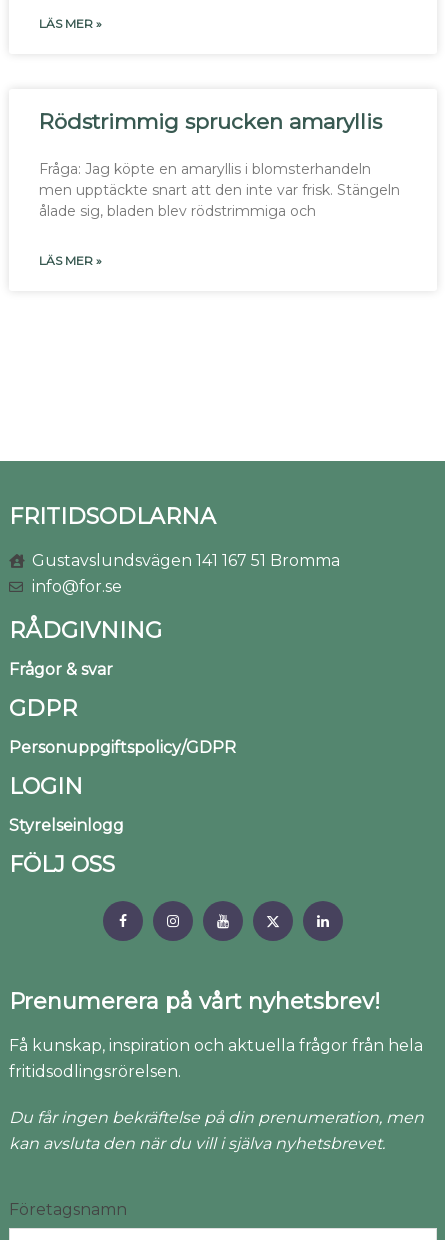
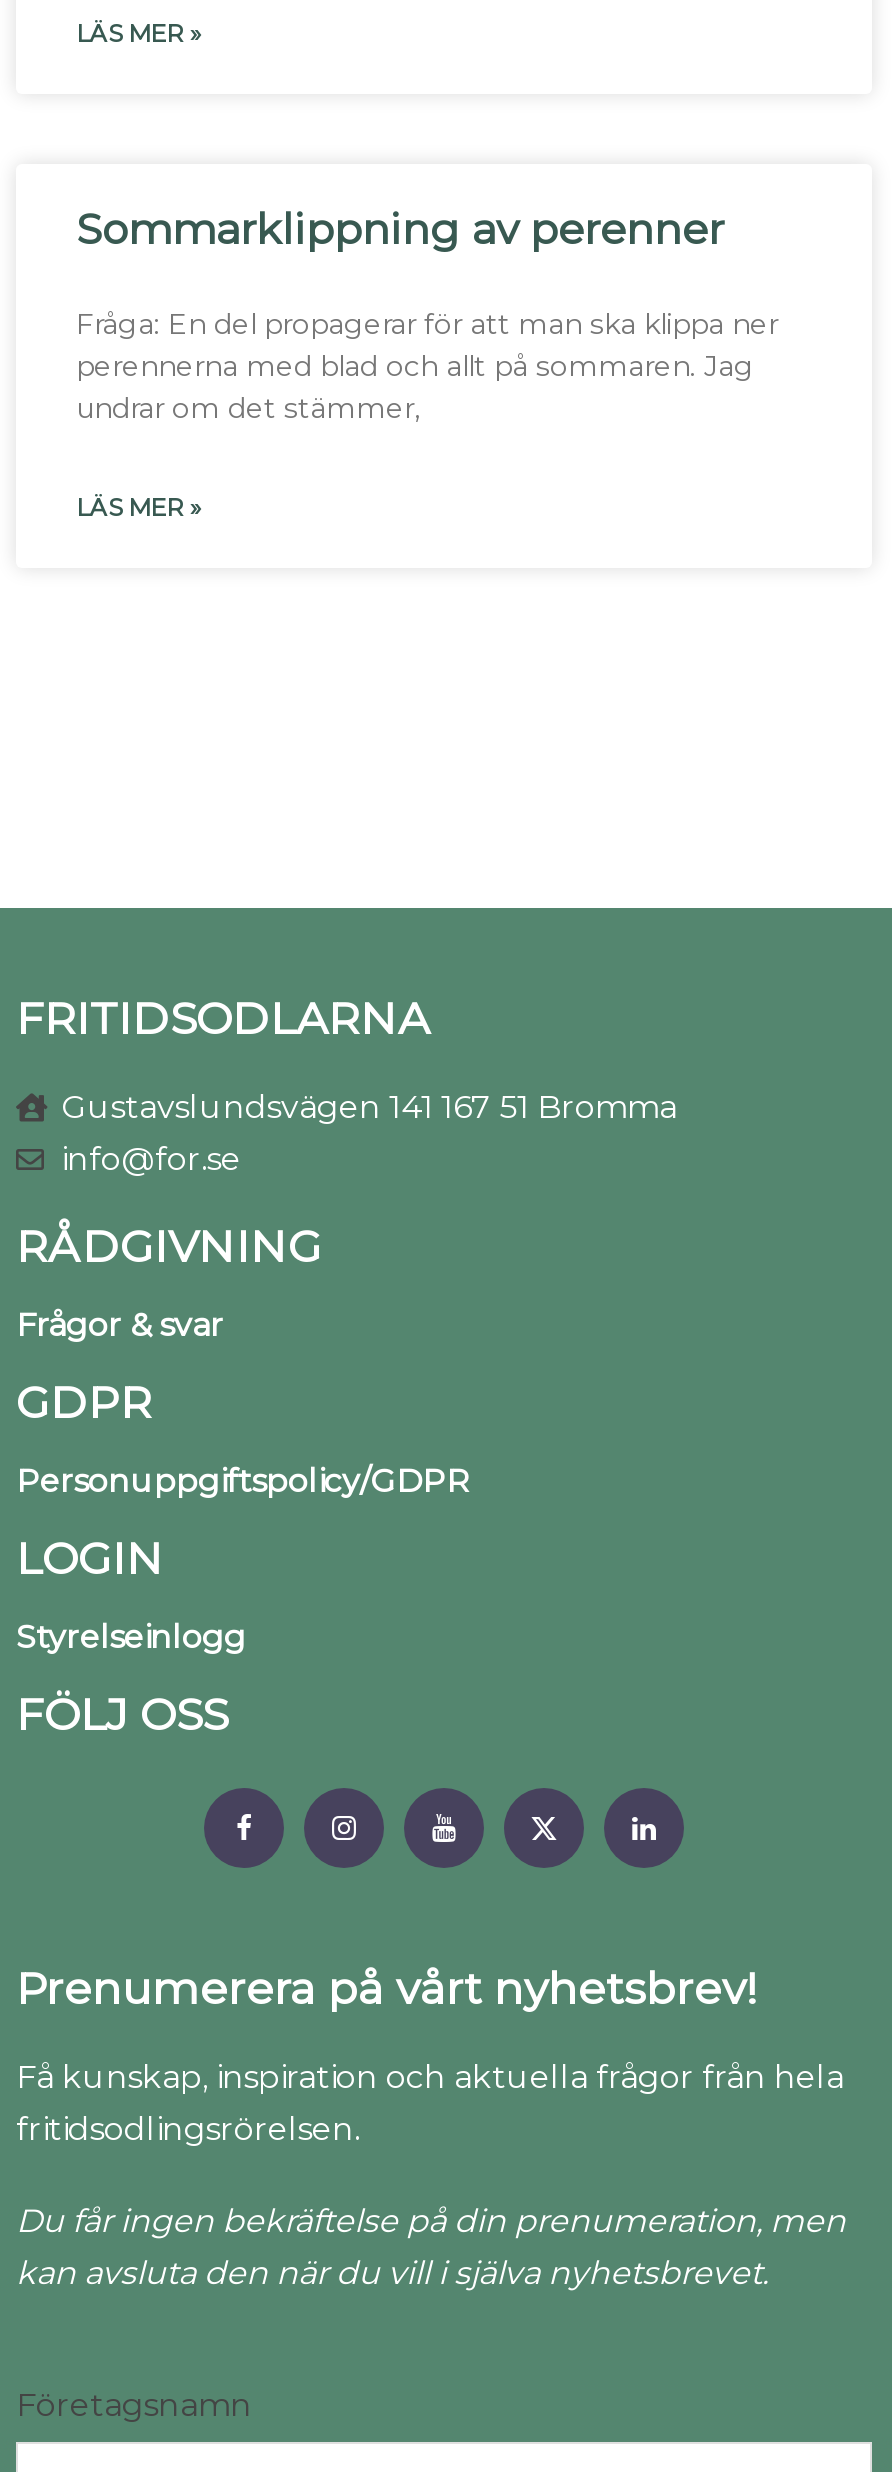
- Rödstrimmig sprucken amaryllis
+ Sommarklippning av perenner

- Fråga: Jag köpte en amaryllis i blomsterhandeln
- men upptäckte snart att den inte var frisk. Stängeln
- ålade sig, bladen blev rödstrimmiga och
+ Fråga: En del propagerar för att man ska klippa ner
+ perennerna med blad och allt på sommaren. Jag
+ undrar om det stämmer,
